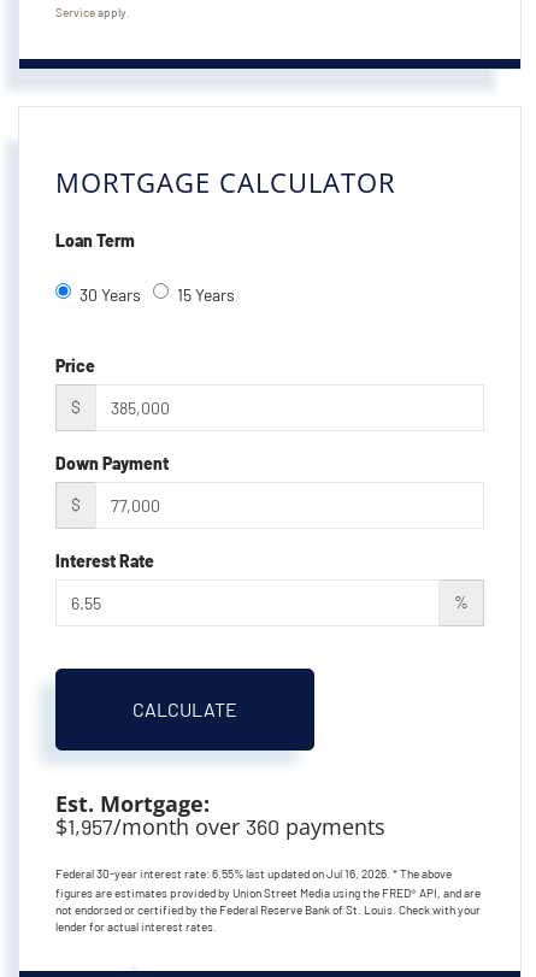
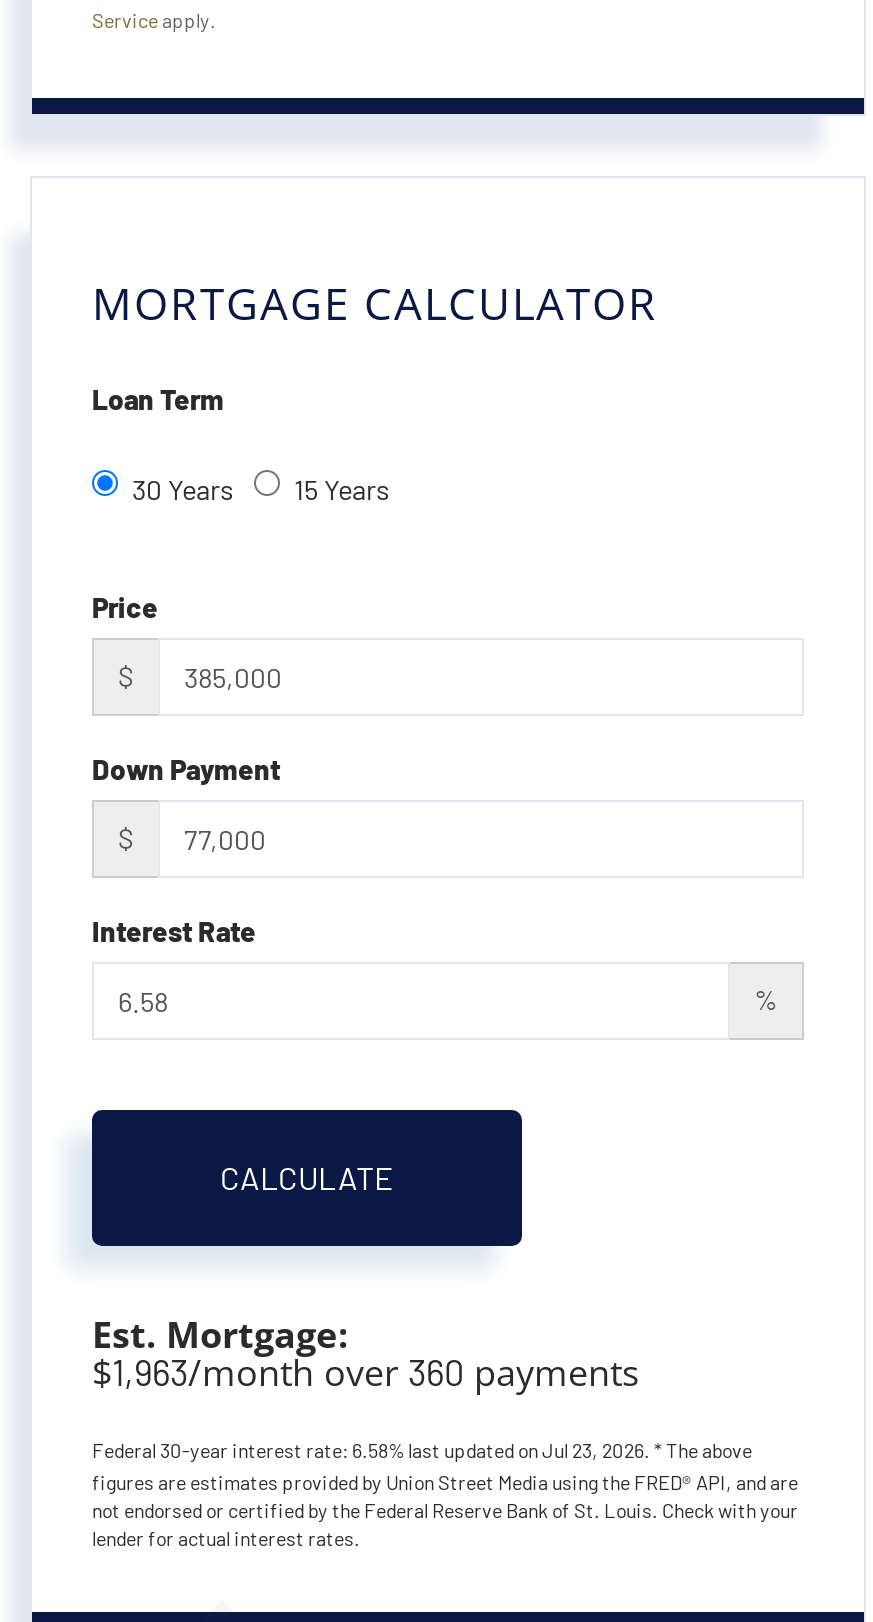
- $1,957/month over 360 payments
+ $1,963/month over 360 payments

- Federal 30-year interest rate: 6.55% last updated on Jul 16, 2026. * The above
+ Federal 30-year interest rate: 6.58% last updated on Jul 23, 2026. * The above
